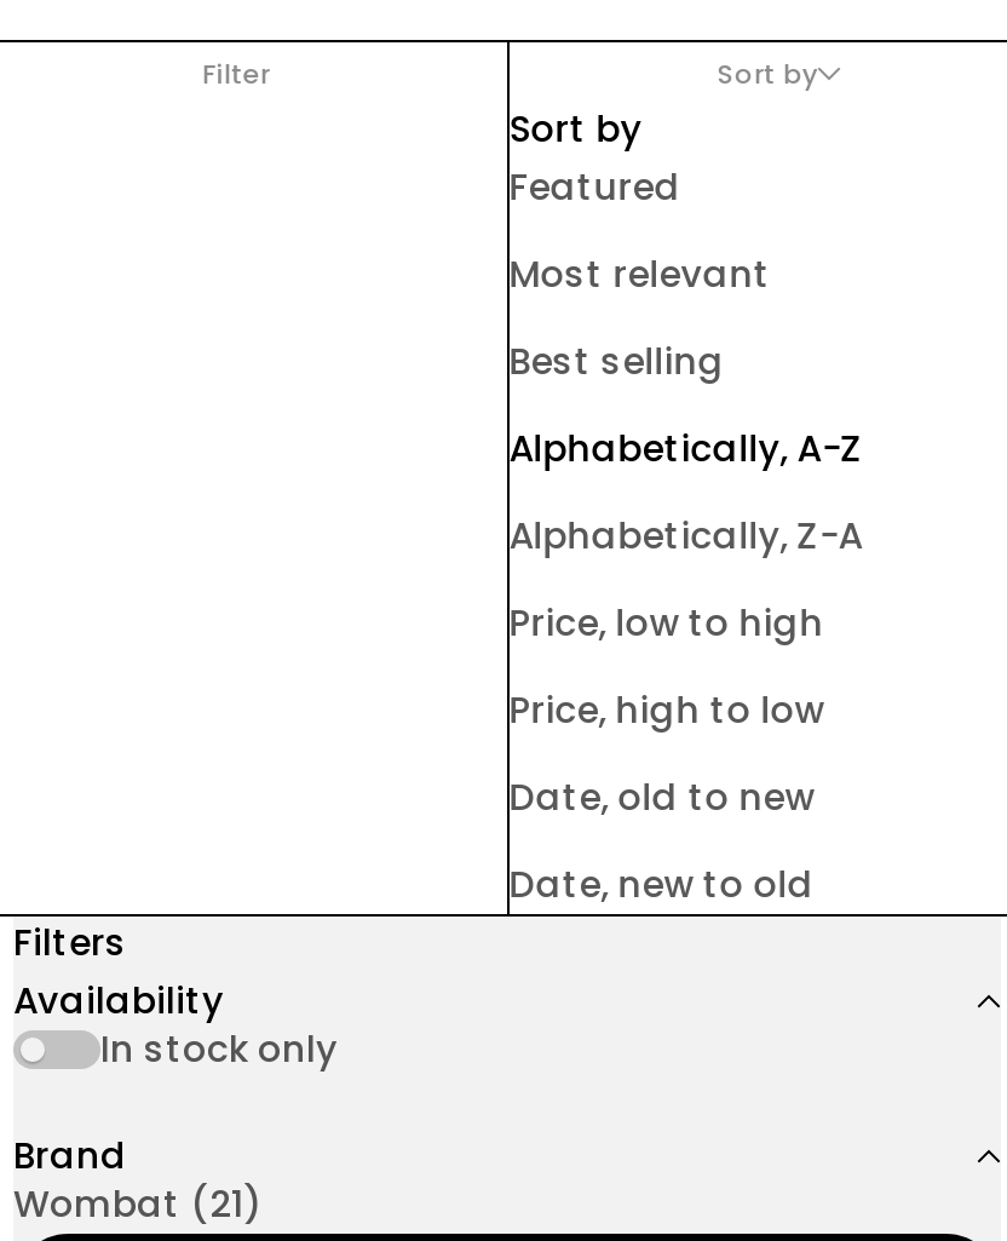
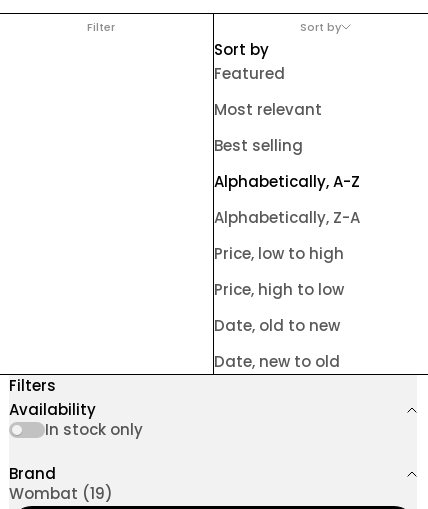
- Wombat (21)
+ Wombat (19)
